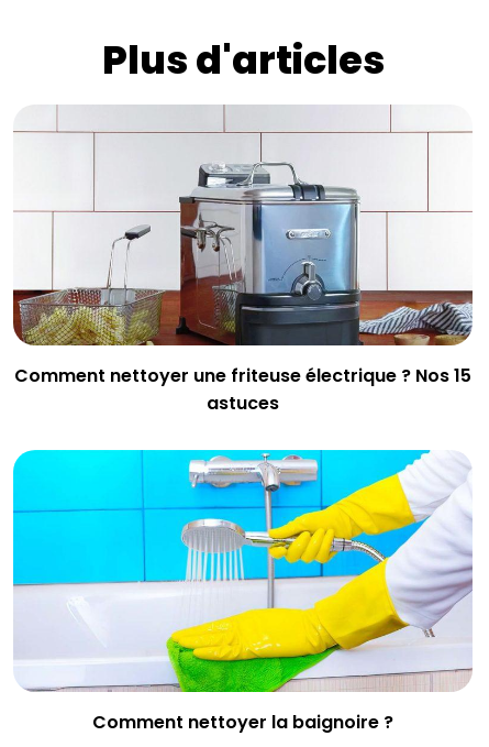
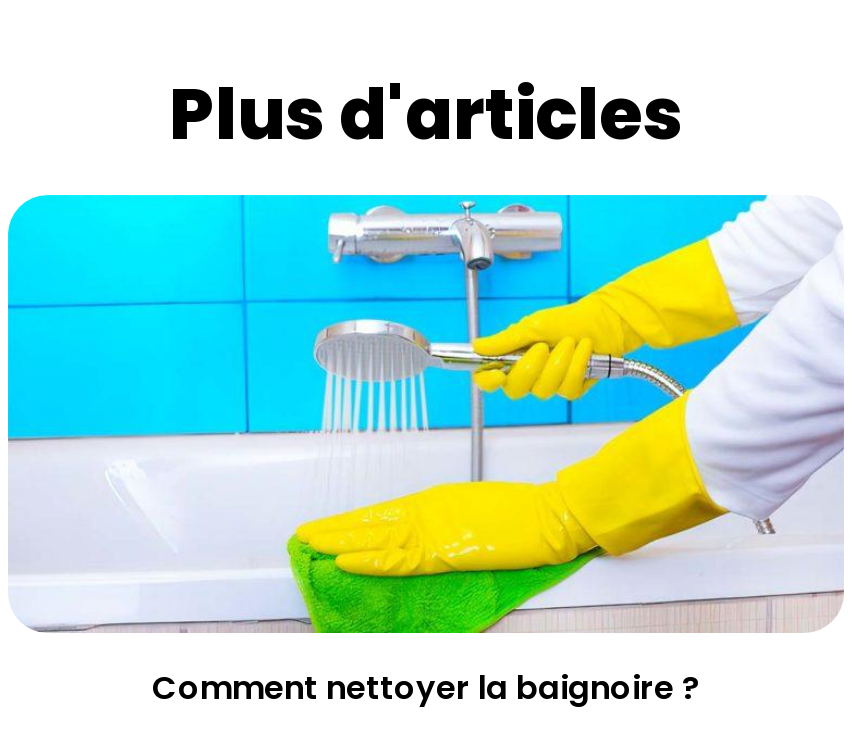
- [image]
- Comment nettoyer une friteuse électrique ? Nos 15
- astuces
